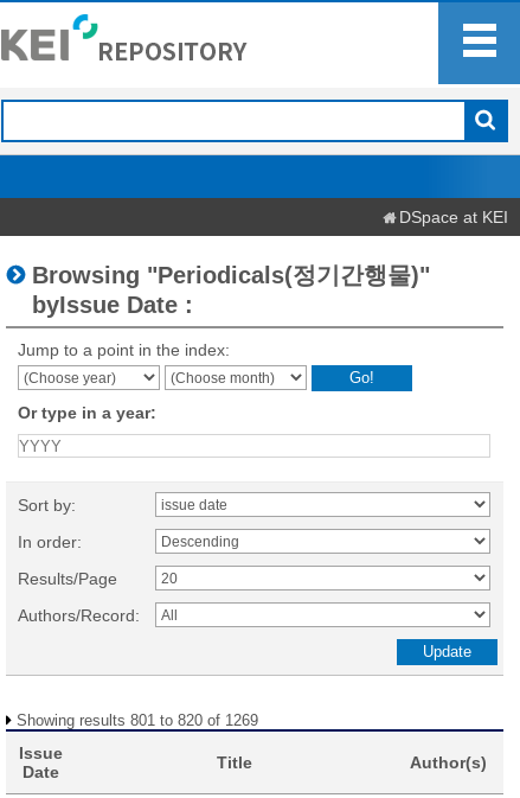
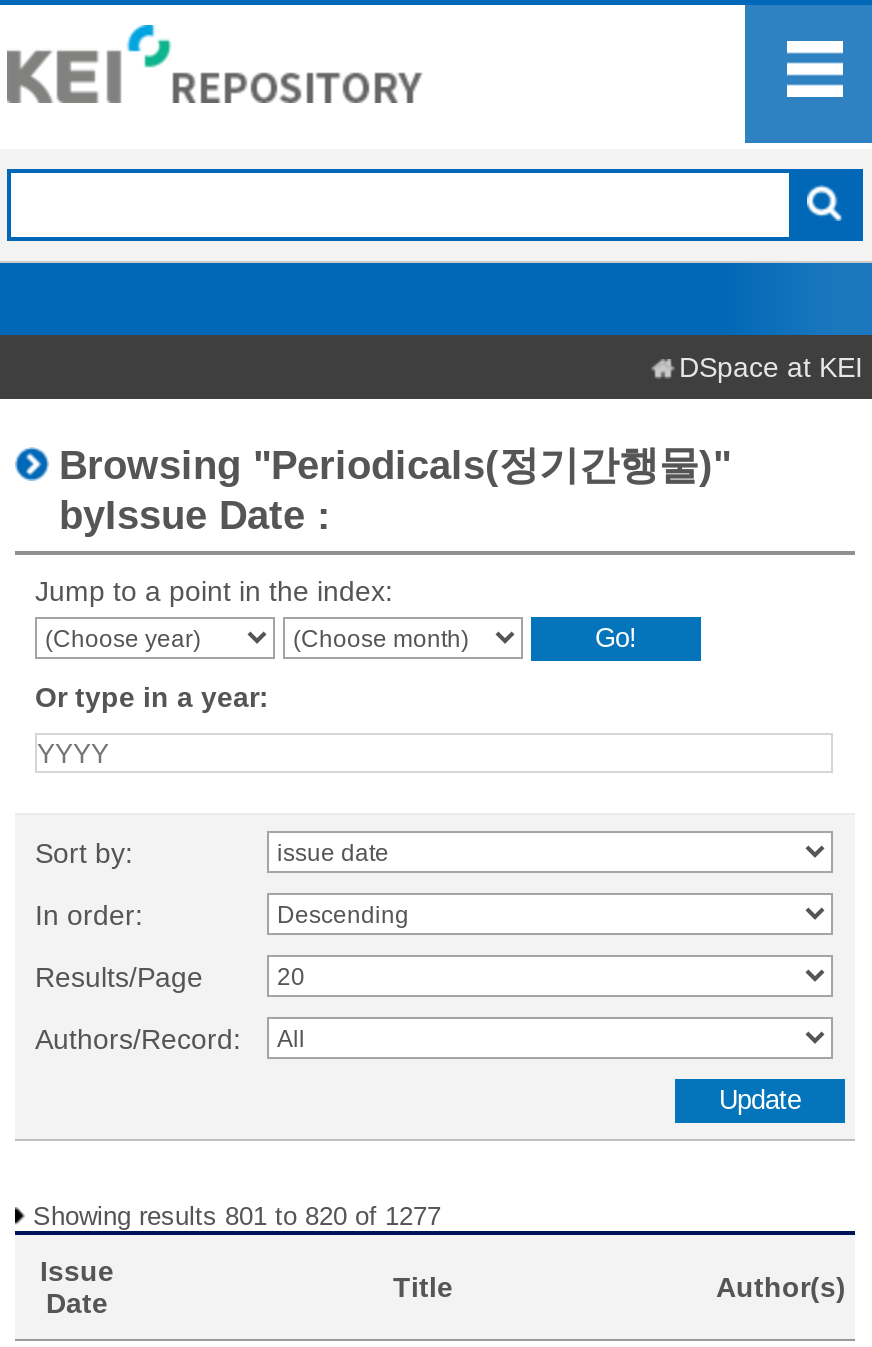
- Showing results 801 to 820 of 1269
+ Showing results 801 to 820 of 1277
